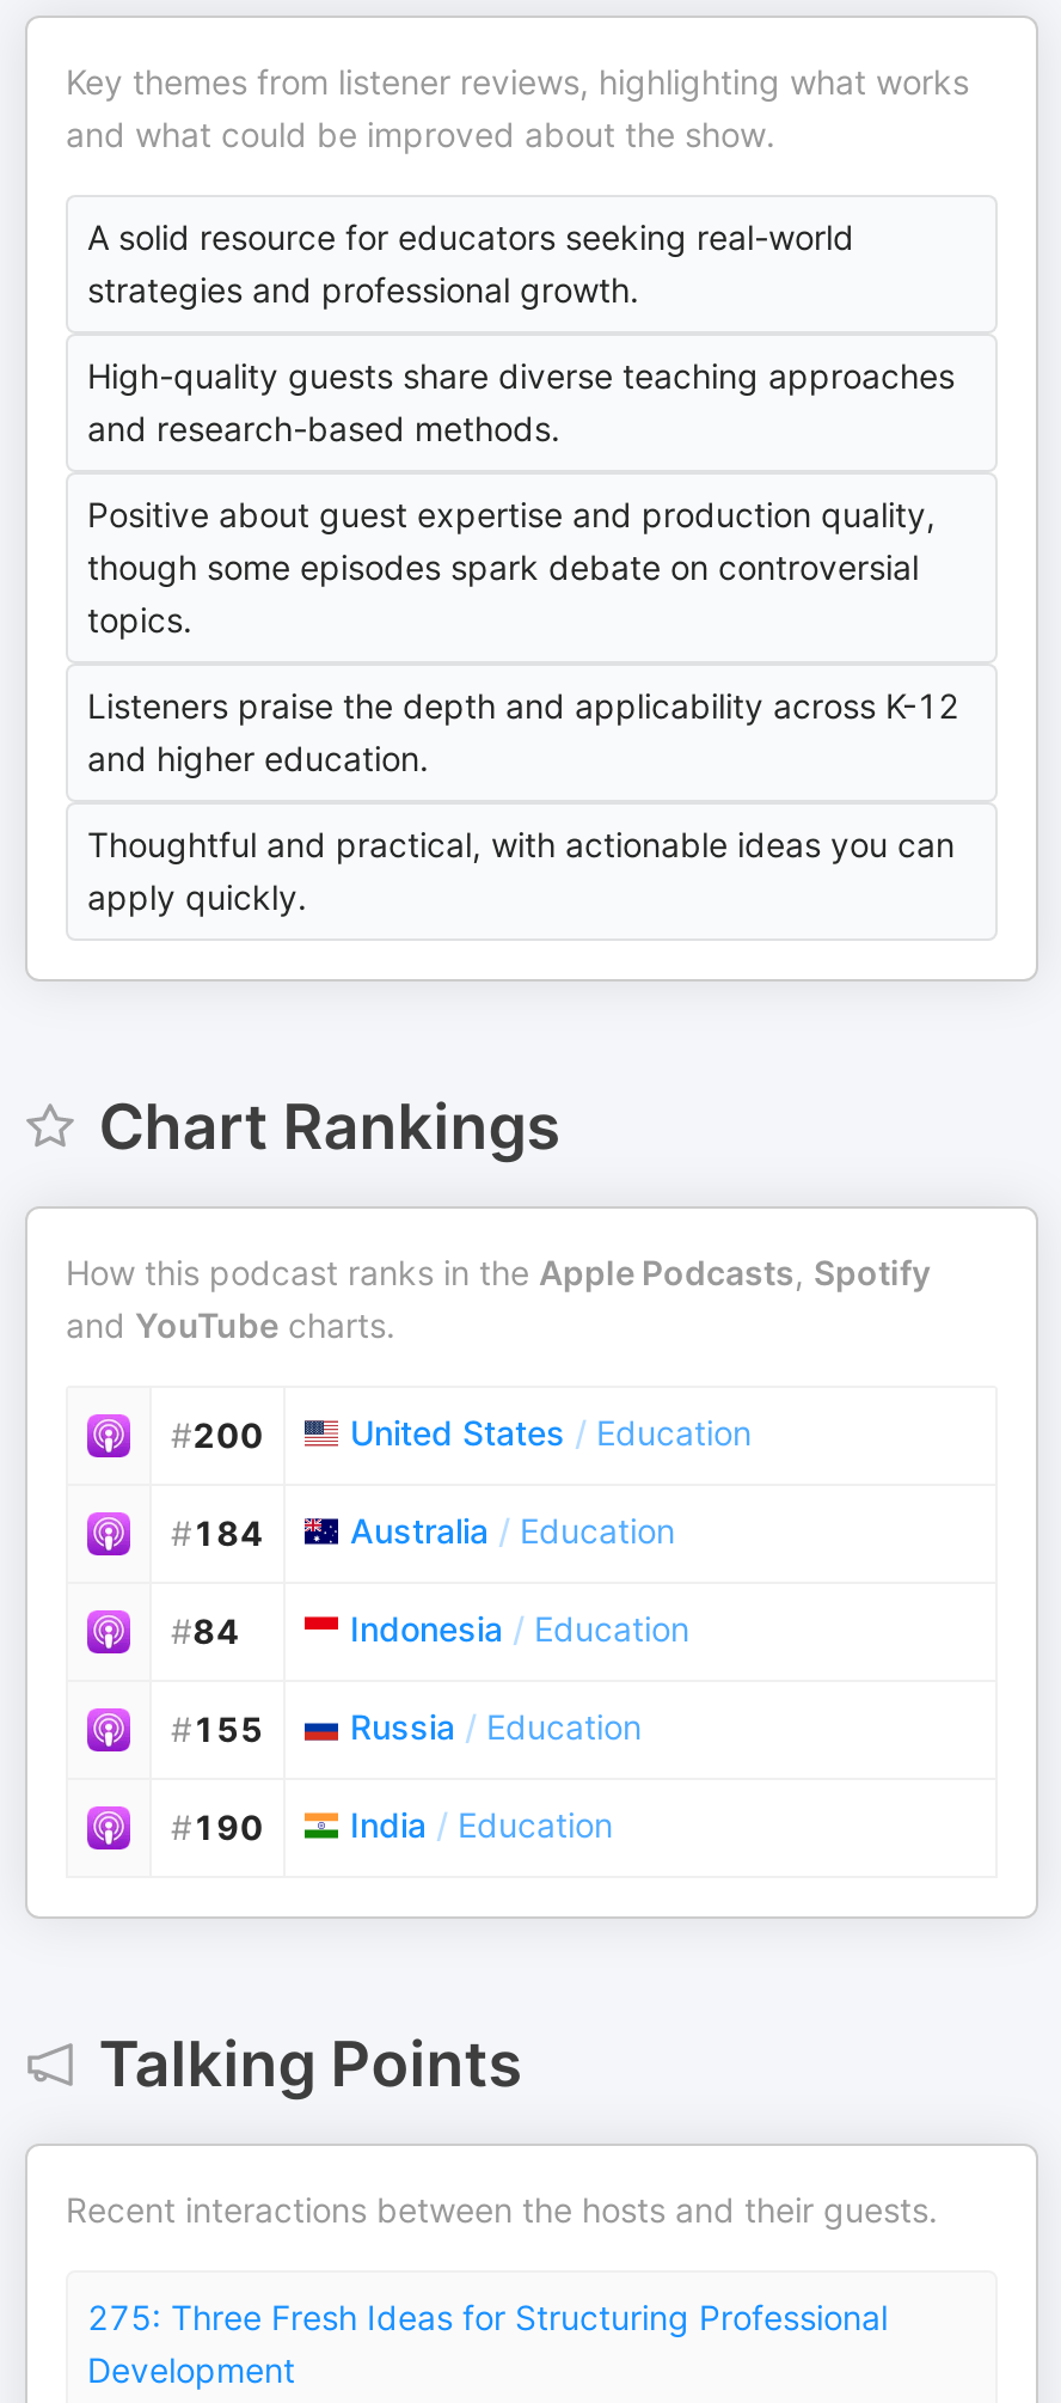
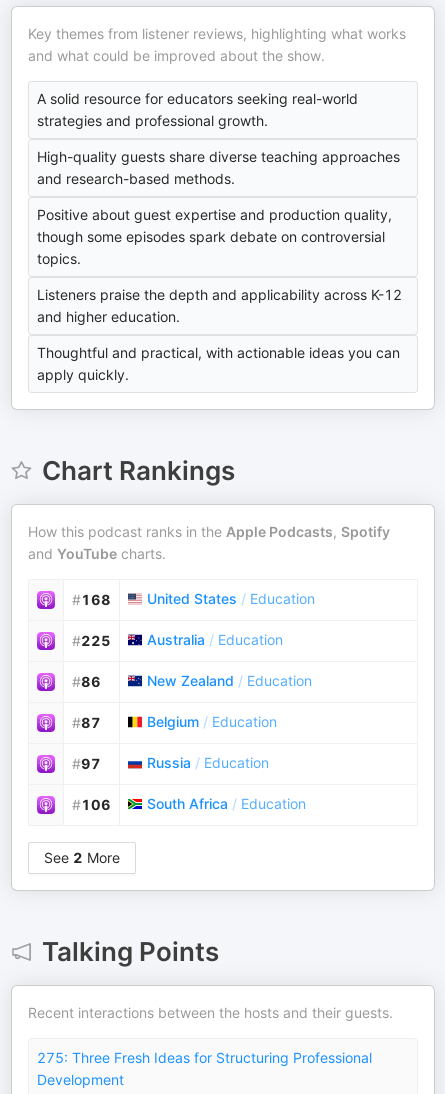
- #200
+ #168

- #184
+ #225

- #84
- Indonesia / Education
- #155
+ #86
+ New Zealand / Education
+ #87
+ Belgium / Education
+ #97

- #190
- India / Education
+ #106
+ South Africa / Education
+ See 2 More
